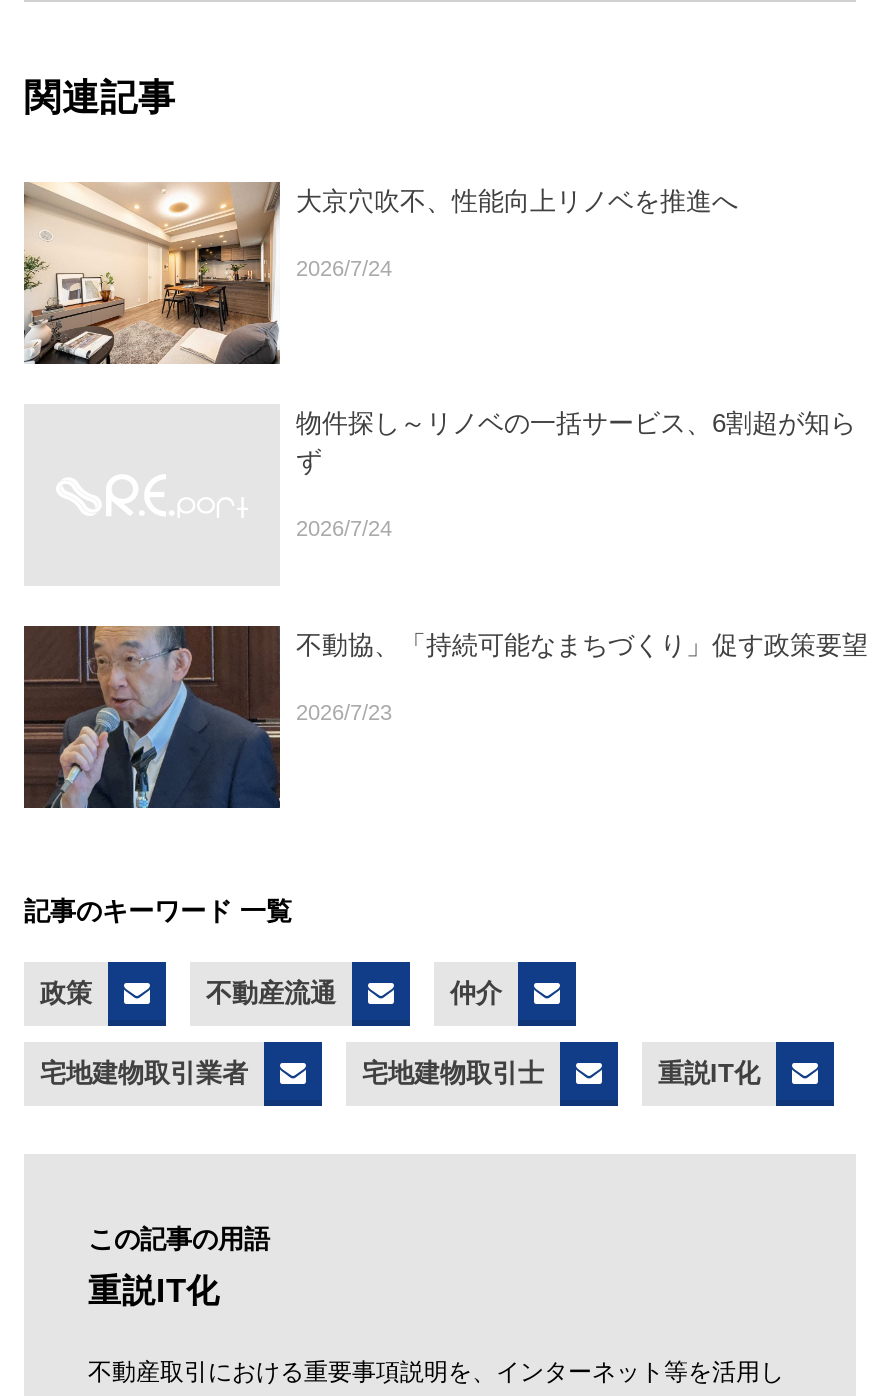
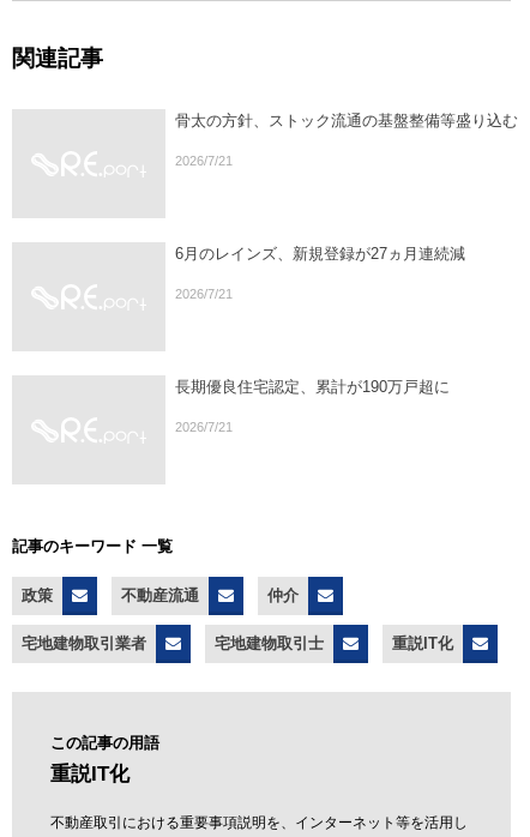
- [image]

- 大京穴吹不、性能向上リノベを推進へ
+ 骨太の方針、ストック流通の基盤整備等盛り込む

- 2026/7/24
+ 2026/7/21

- 物件探し～リノベの一括サービス、6割超が知ら
- ず
+ 6月のレインズ、新規登録が27ヵ月連続減

- 2026/7/24
+ 2026/7/21

- [image]

- 不動協、「持続可能なまちづくり」促す政策要望
+ 長期優良住宅認定、累計が190万戸超に

- 2026/7/23
+ 2026/7/21
